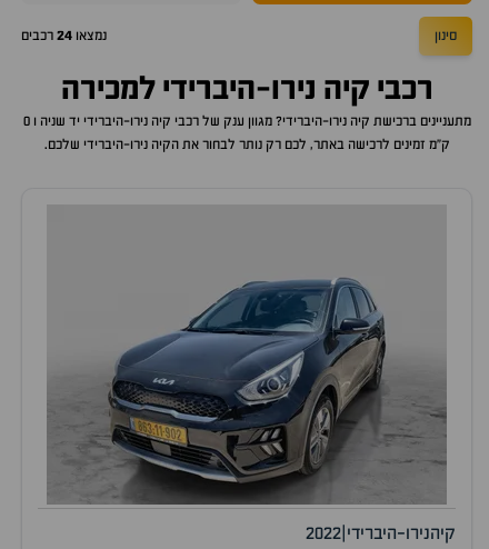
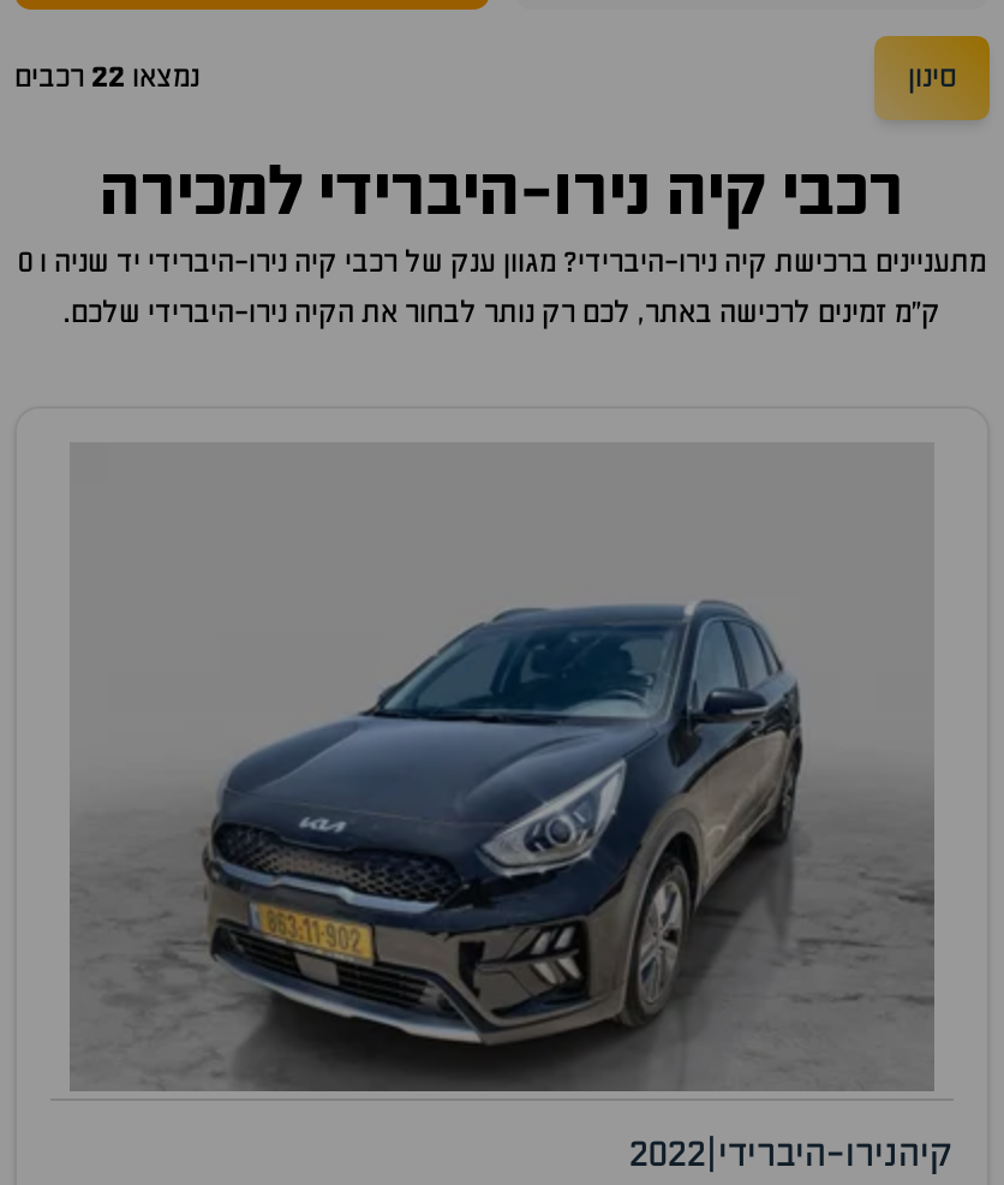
- נמצאו 24 רכבים
+ נמצאו 22 רכבים
